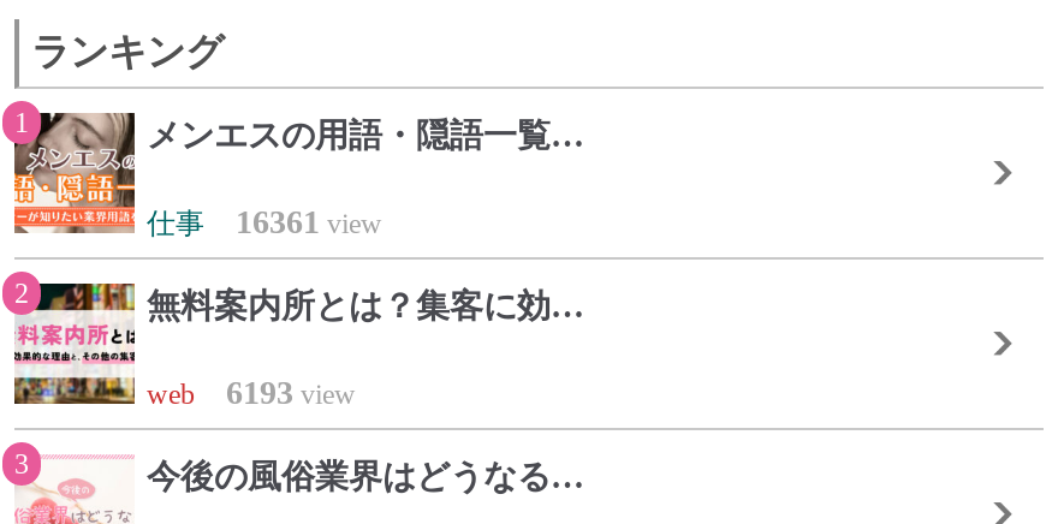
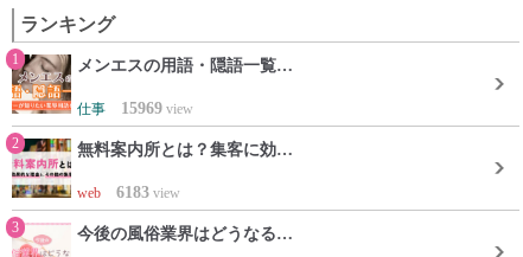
- 仕事 16361 view
+ 仕事 15969 view

- web 6193 view
+ web 6183 view
